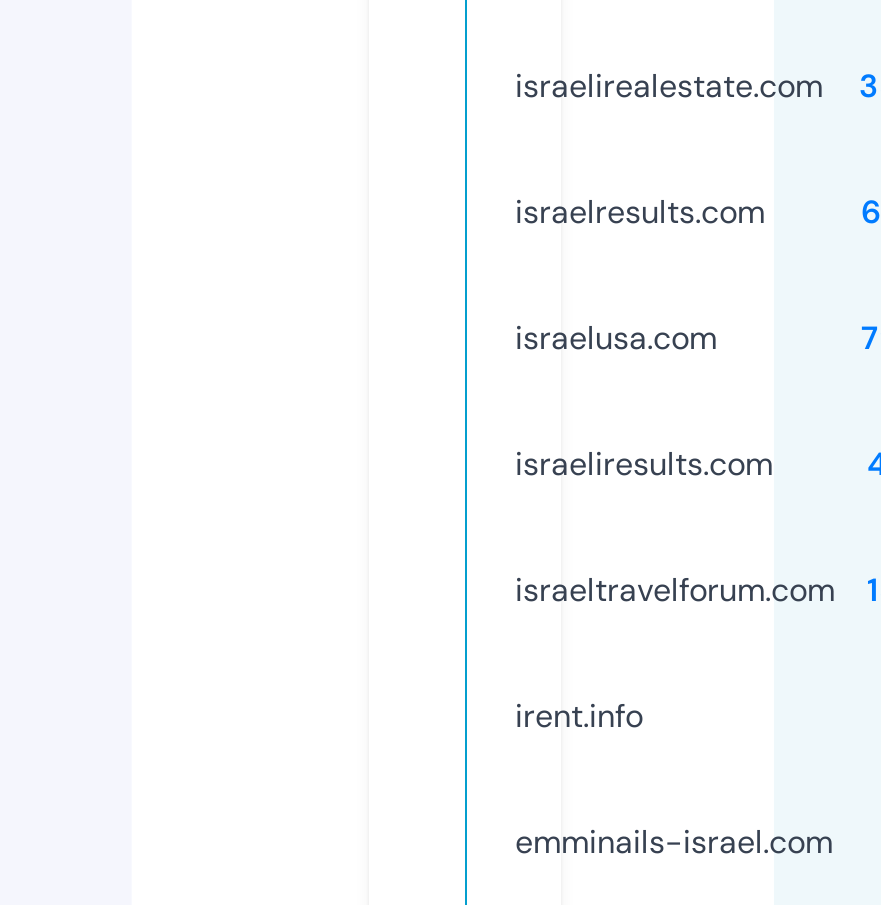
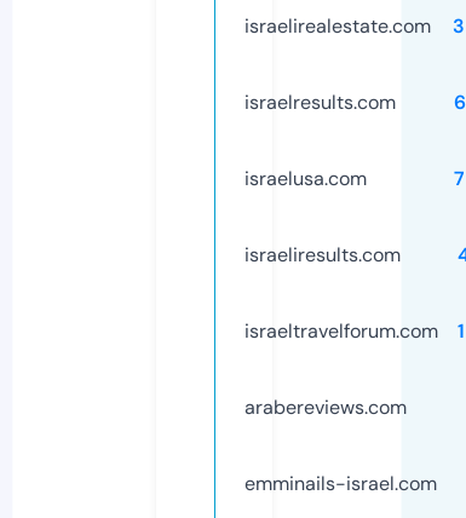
- irent.info
+ arabereviews.com
